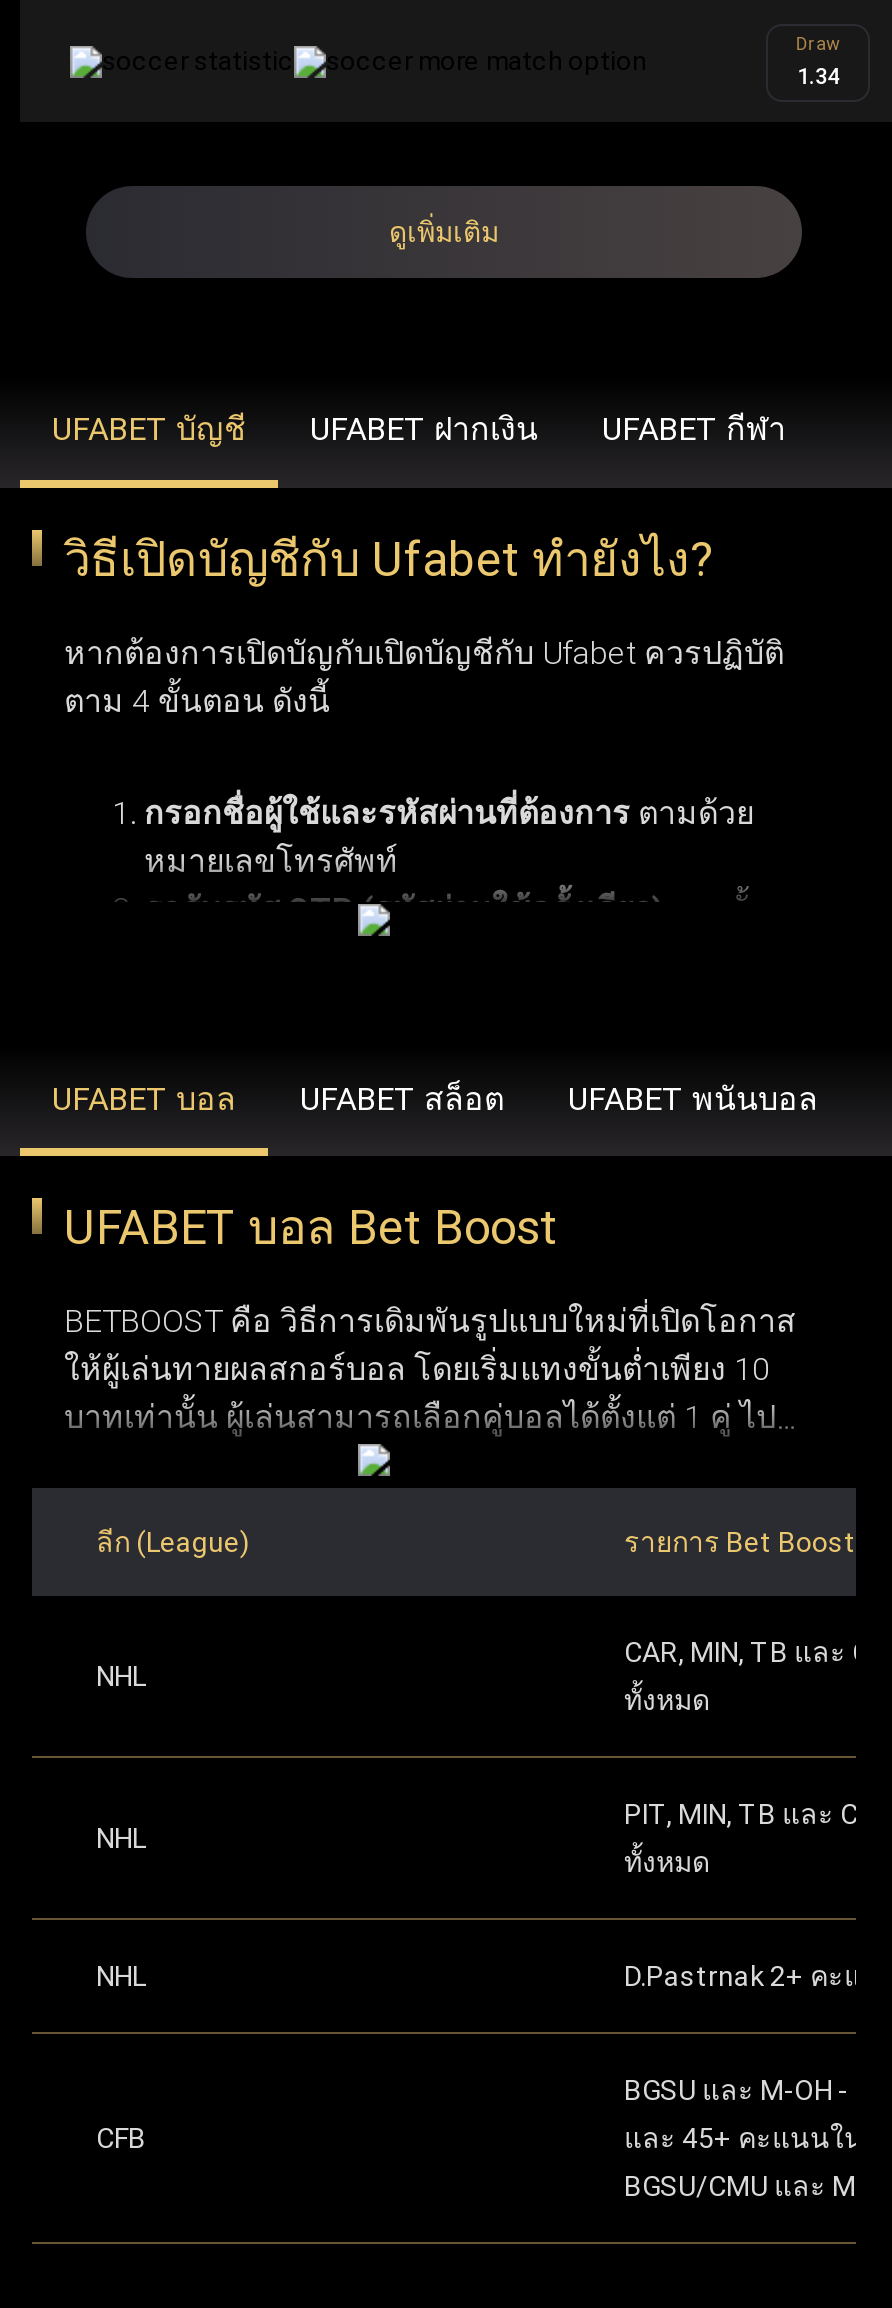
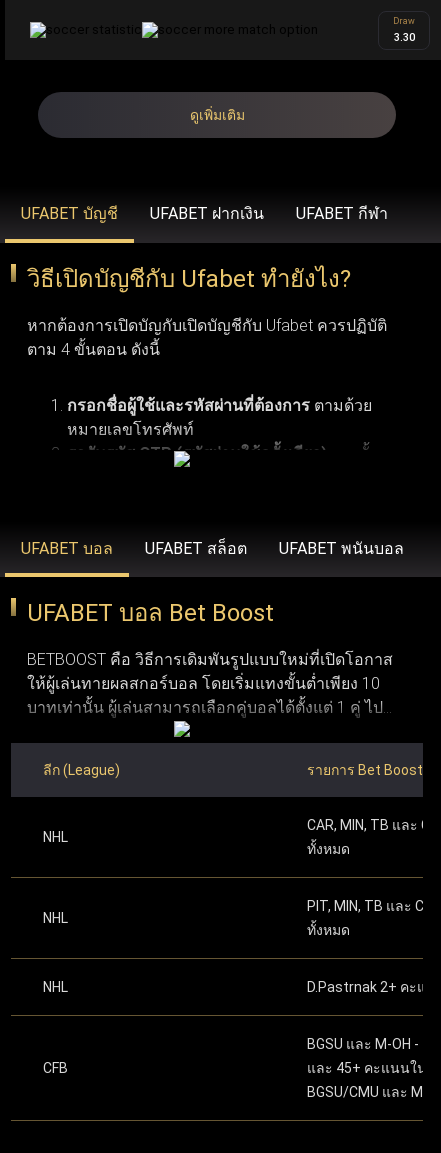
- 1.34
+ 3.30
